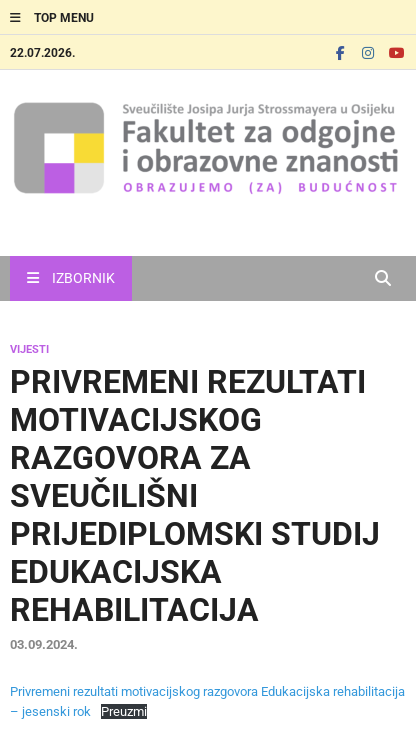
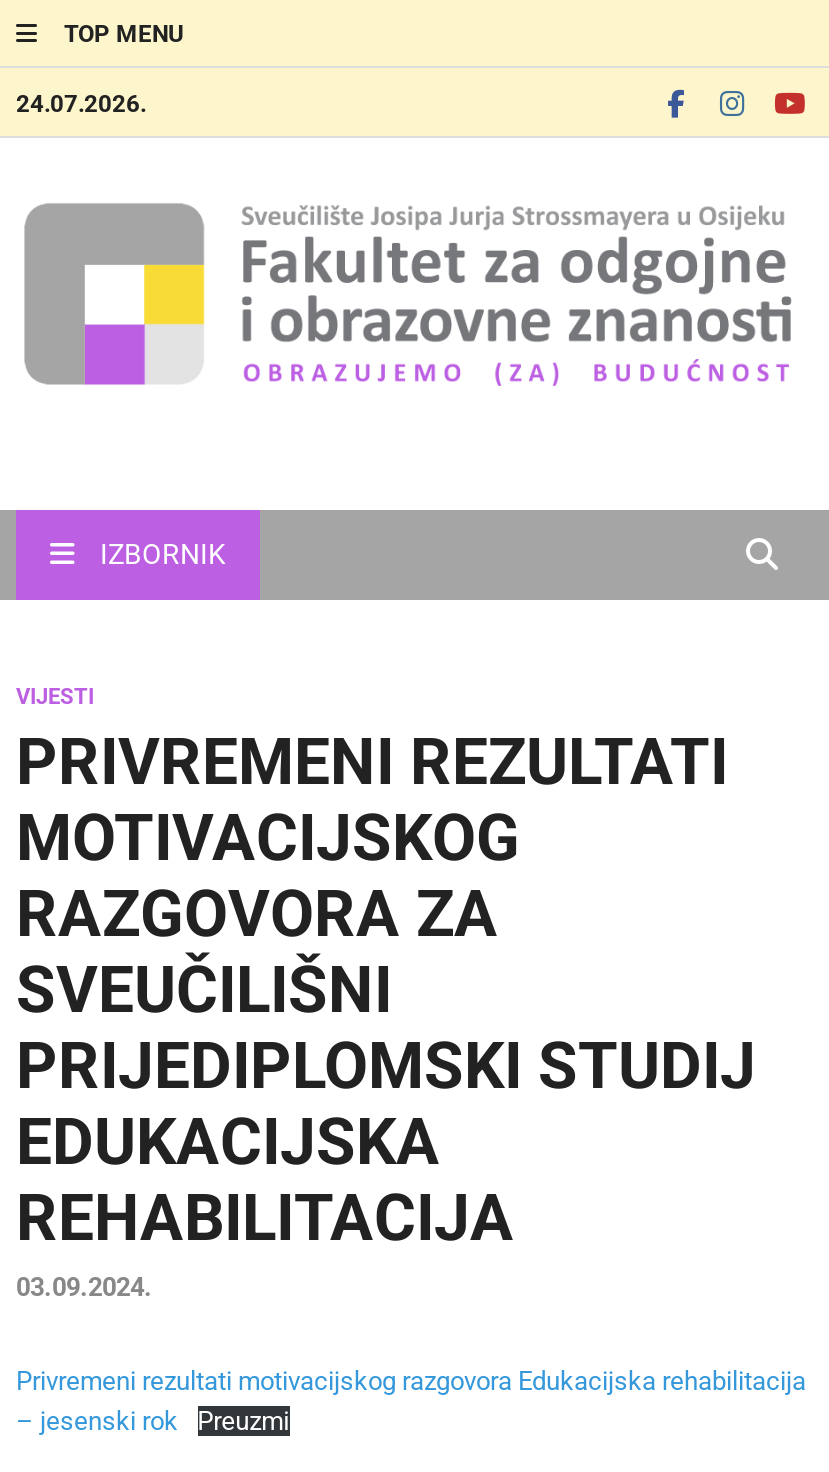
- 22.07.2026.
+ 24.07.2026.
